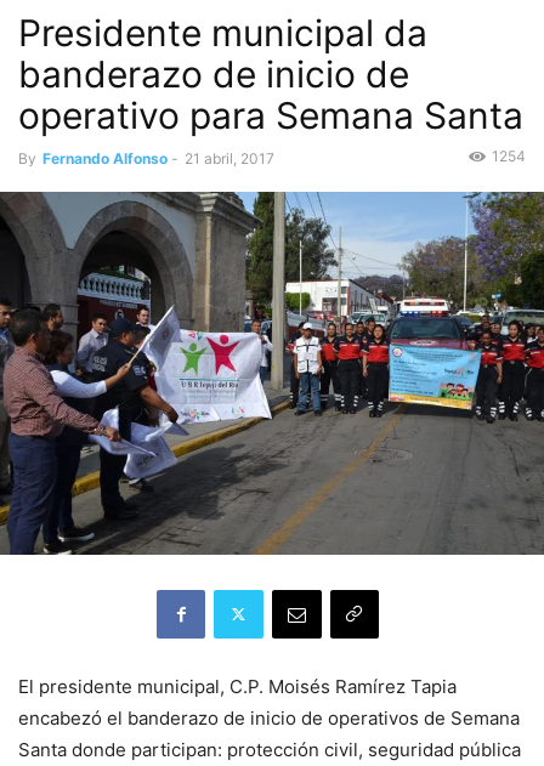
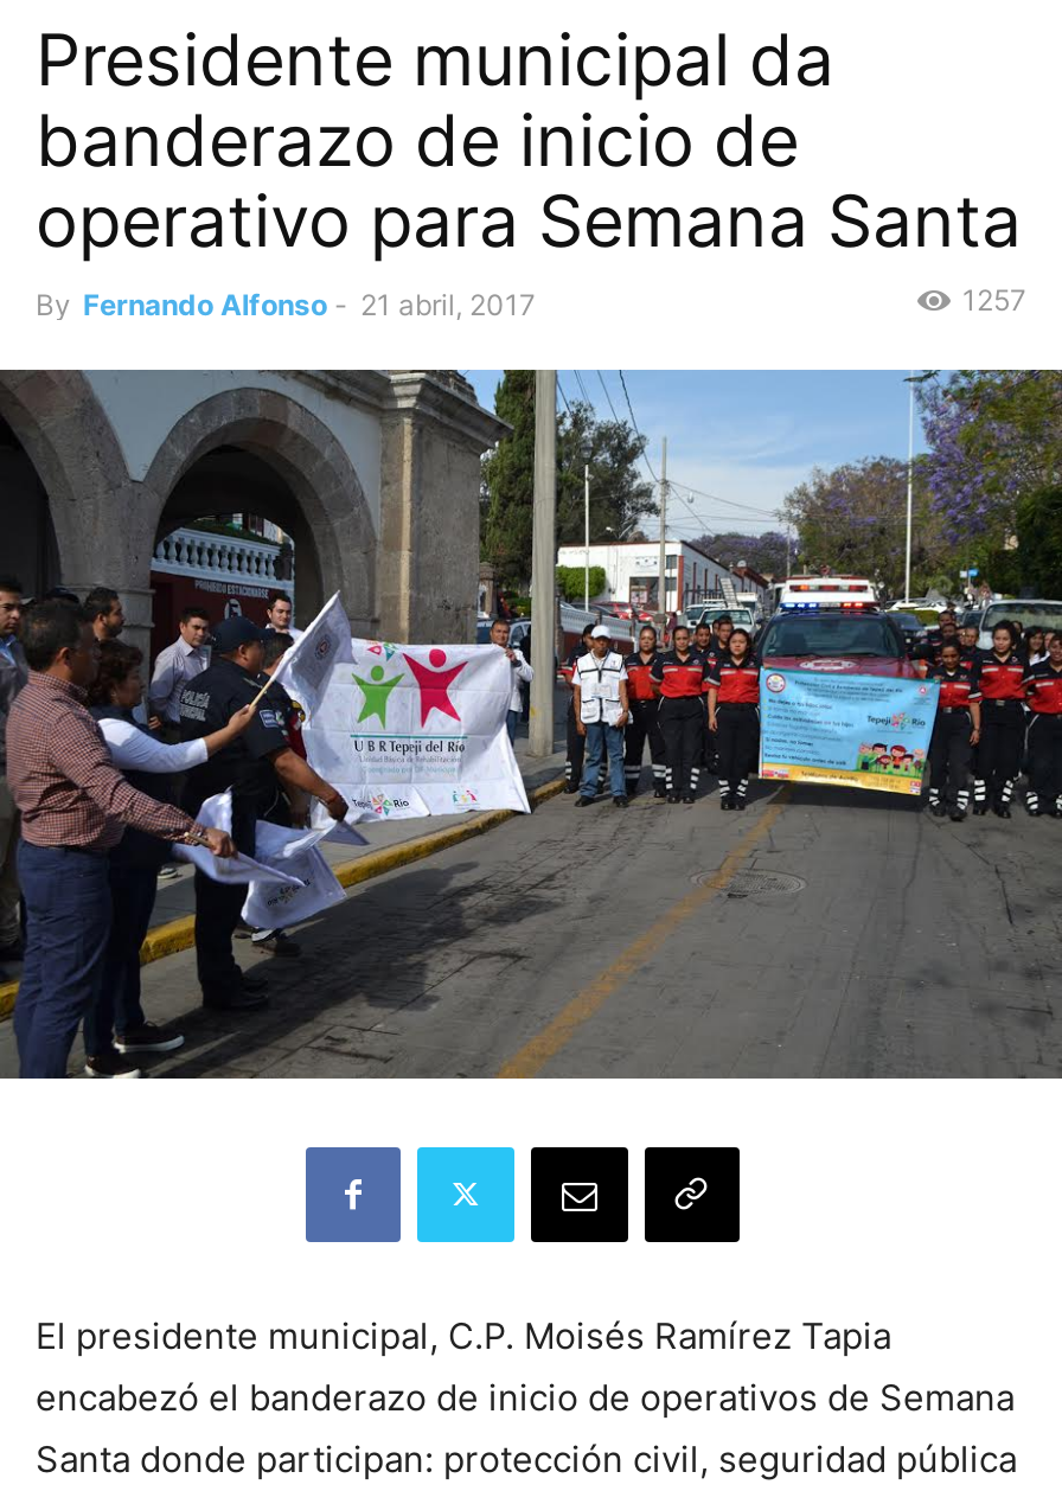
- 1254
+ 1257
